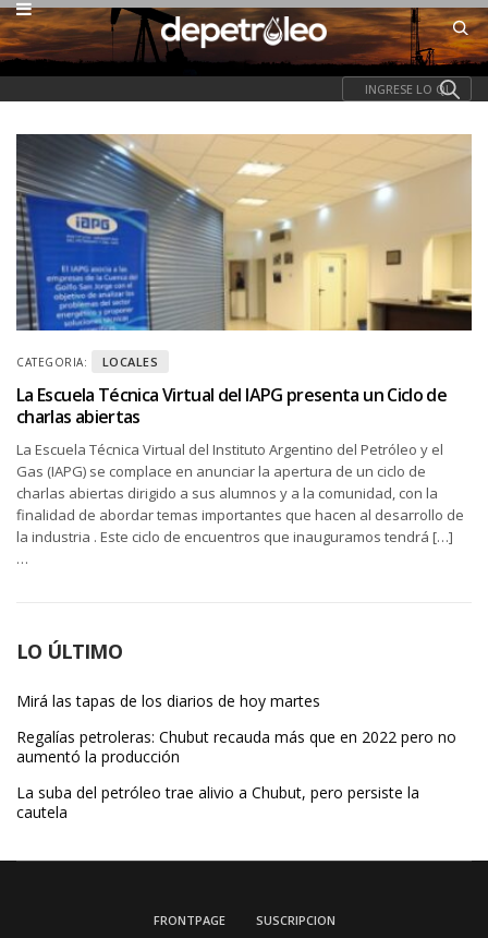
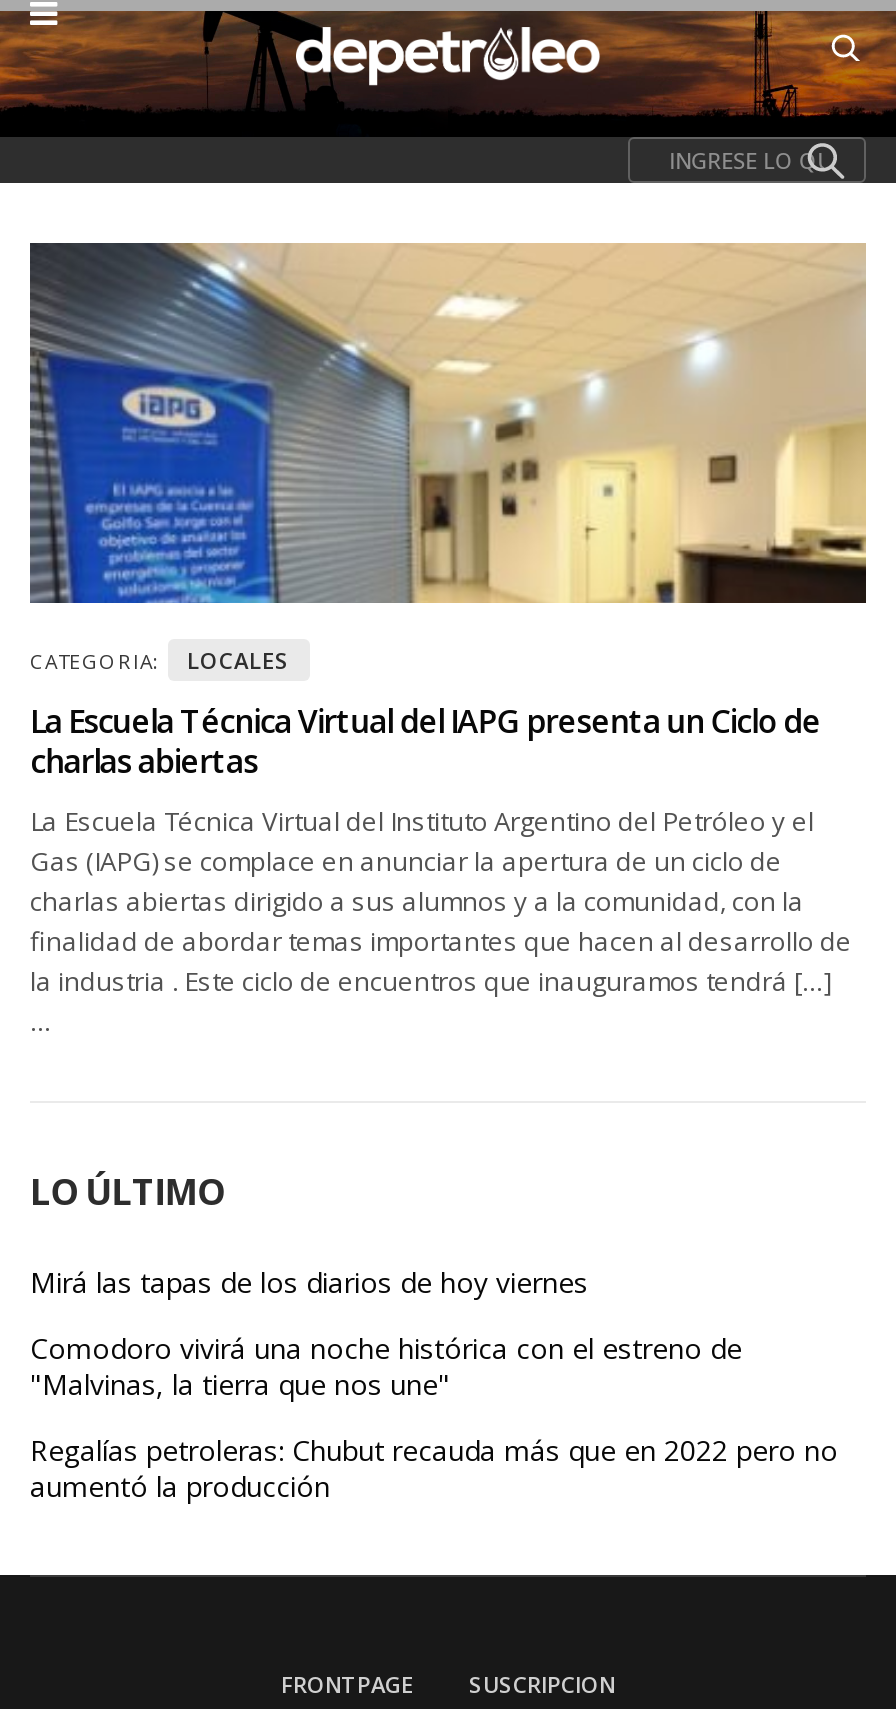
- Mirá las tapas de los diarios de hoy martes
+ Mirá las tapas de los diarios de hoy viernes
+ Comodoro vivirá una noche histórica con el estreno de
+ "Malvinas, la tierra que nos une"

moved down: Regalías petroleras: Chubut recauda más que en 2022 pero no | aumentó la producción

- La suba del petróleo trae alivio a Chubut, pero persiste la
- cautela
